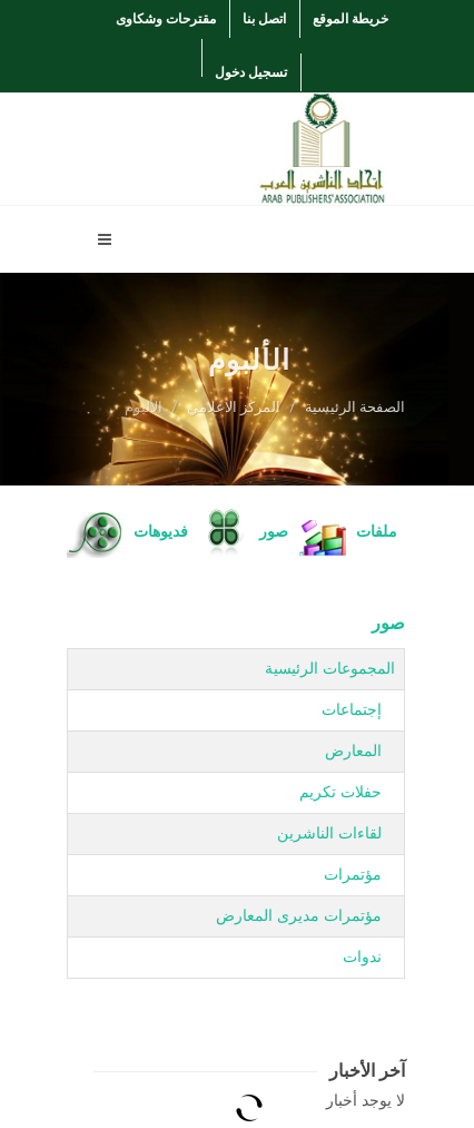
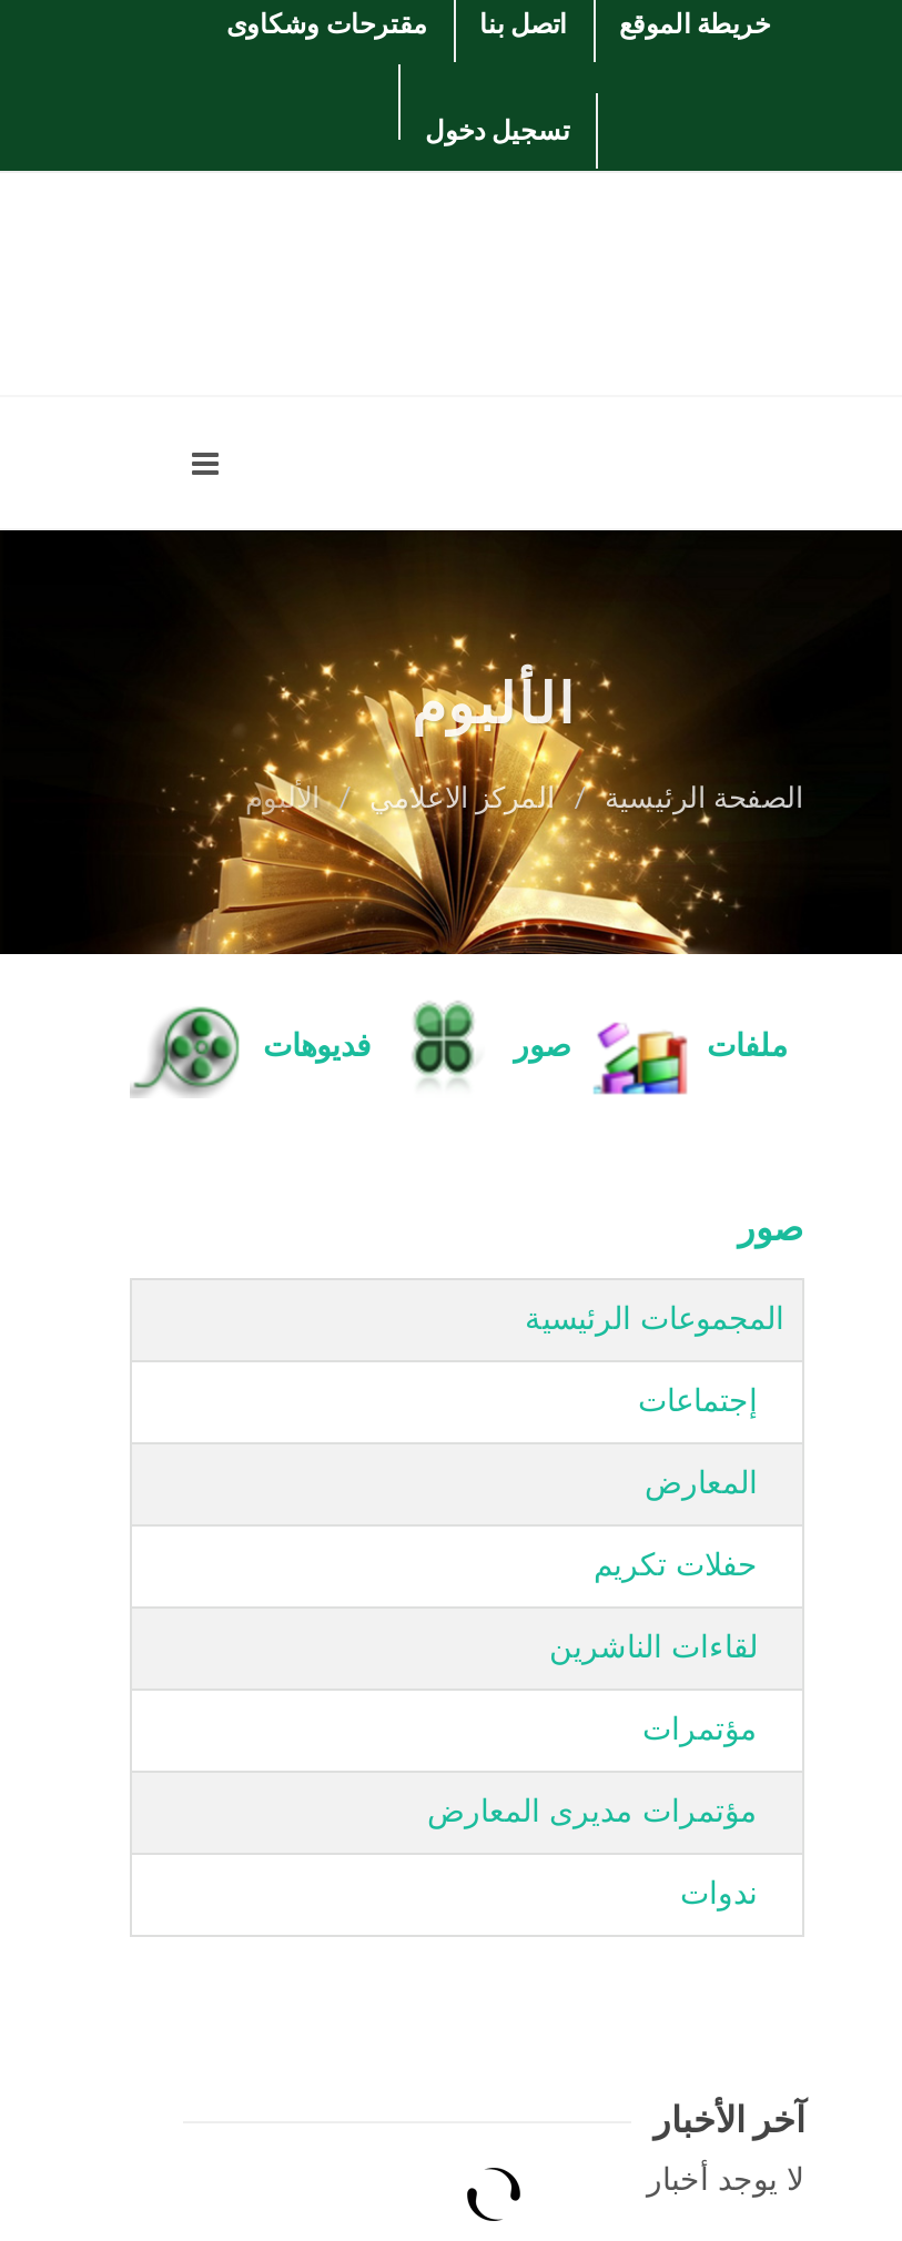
- [image]
